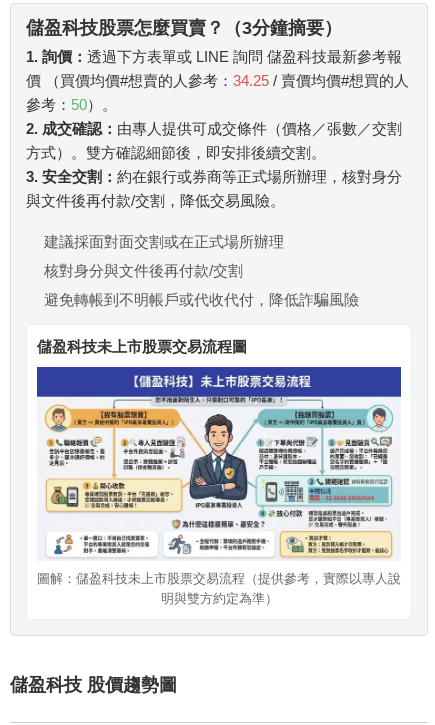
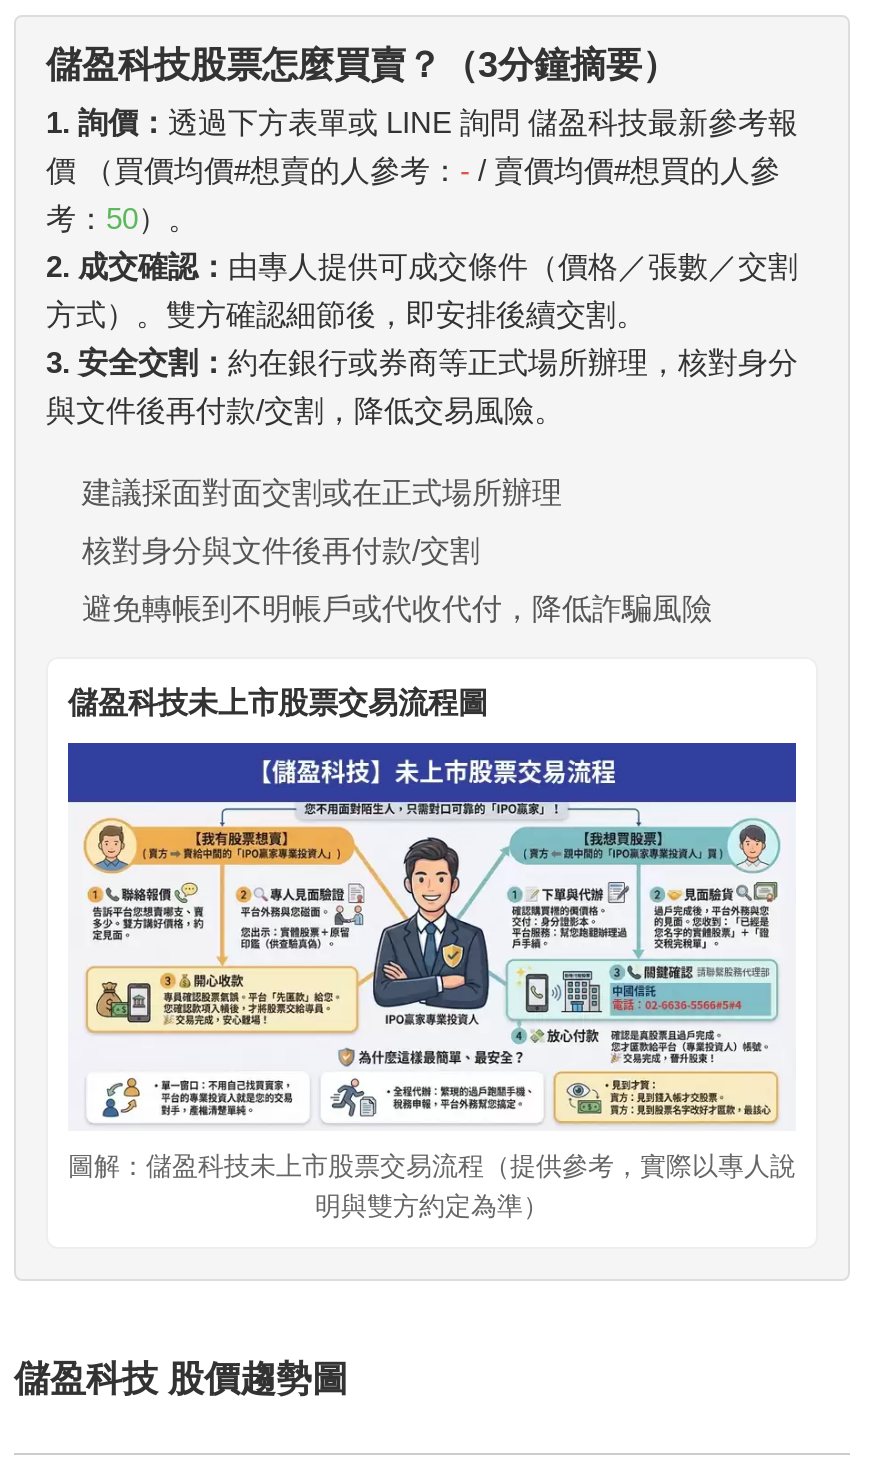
- 價 （買價均價#想賣的人參考：34.25 / 賣價均價#想買的人
- 參考：50）。
+ 價 （買價均價#想賣的人參考：- / 賣價均價#想買的人參
+ 考：50）。
